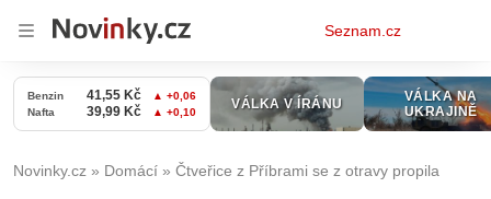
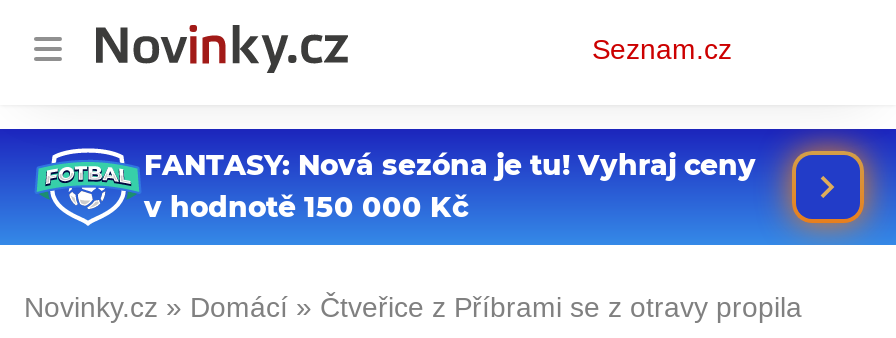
- [image]
+ [image]
